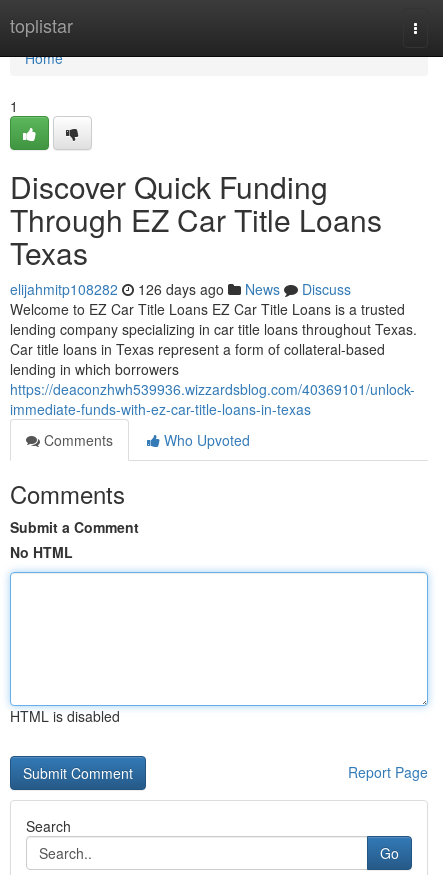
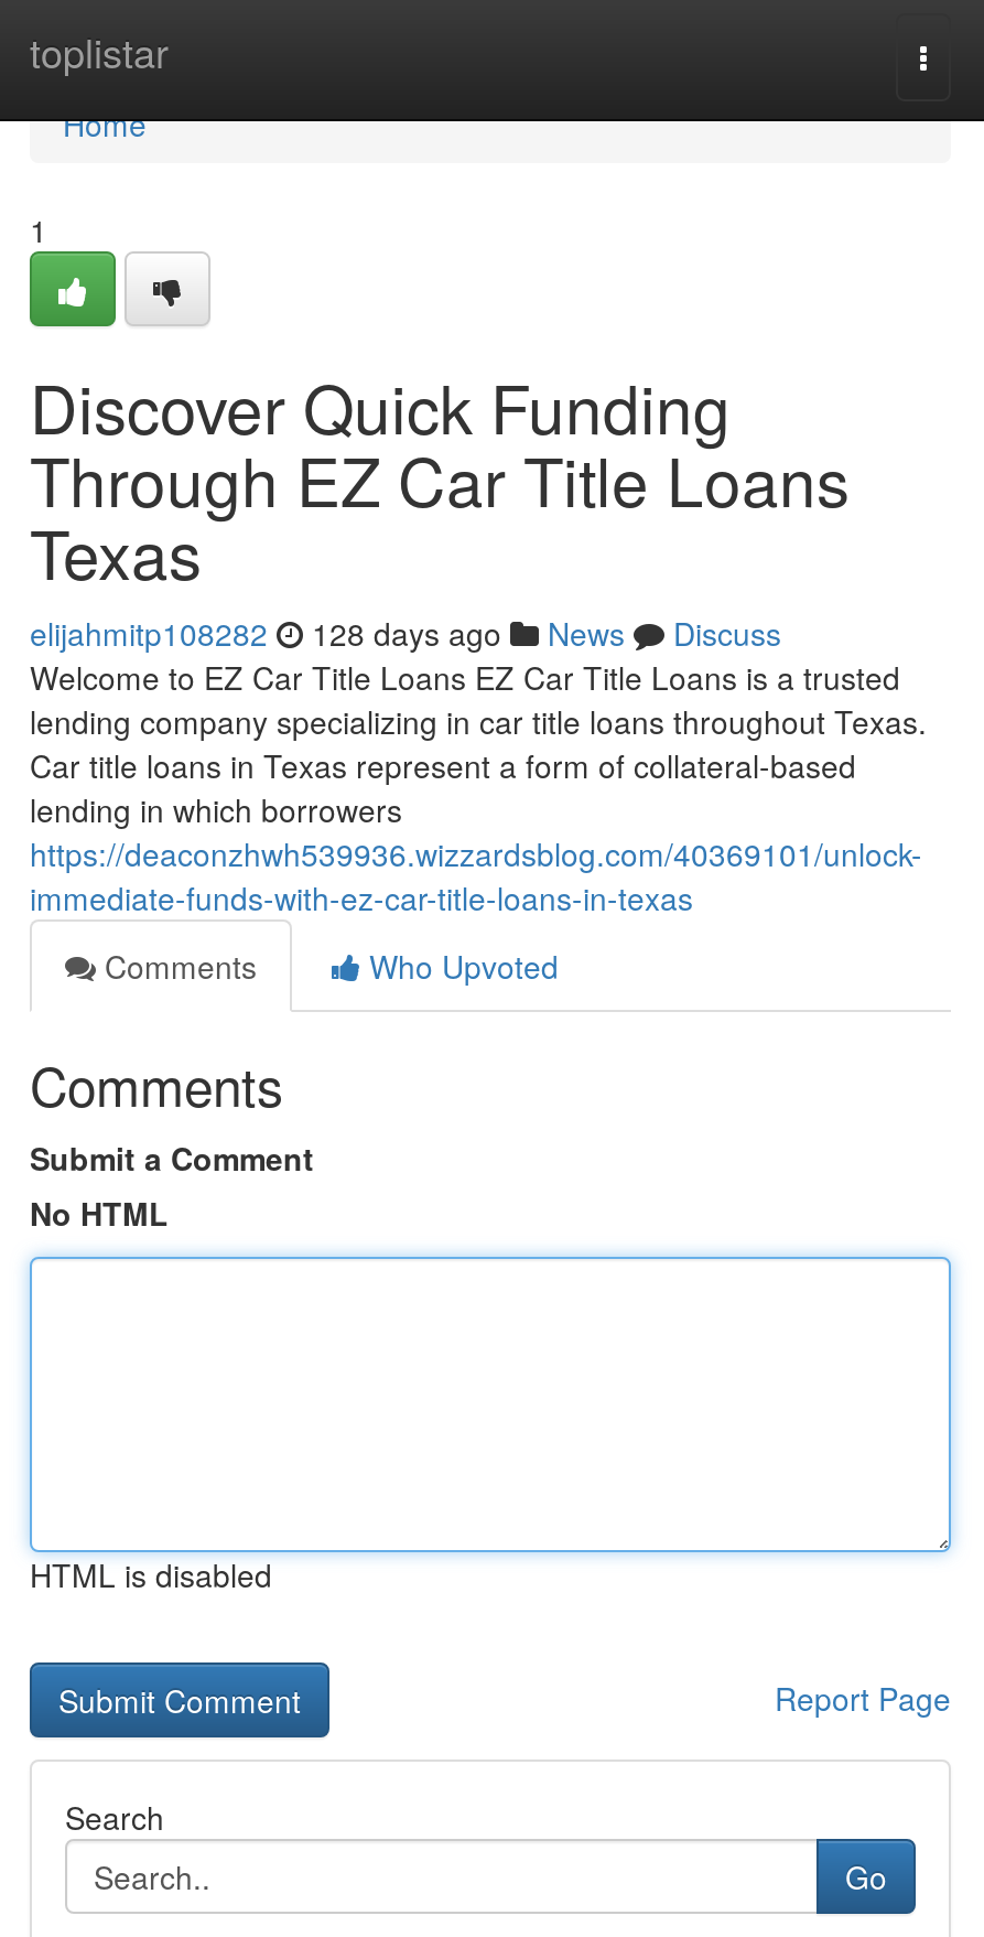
- elijahmitp108282 126 days ago News Discuss
+ elijahmitp108282 128 days ago News Discuss
